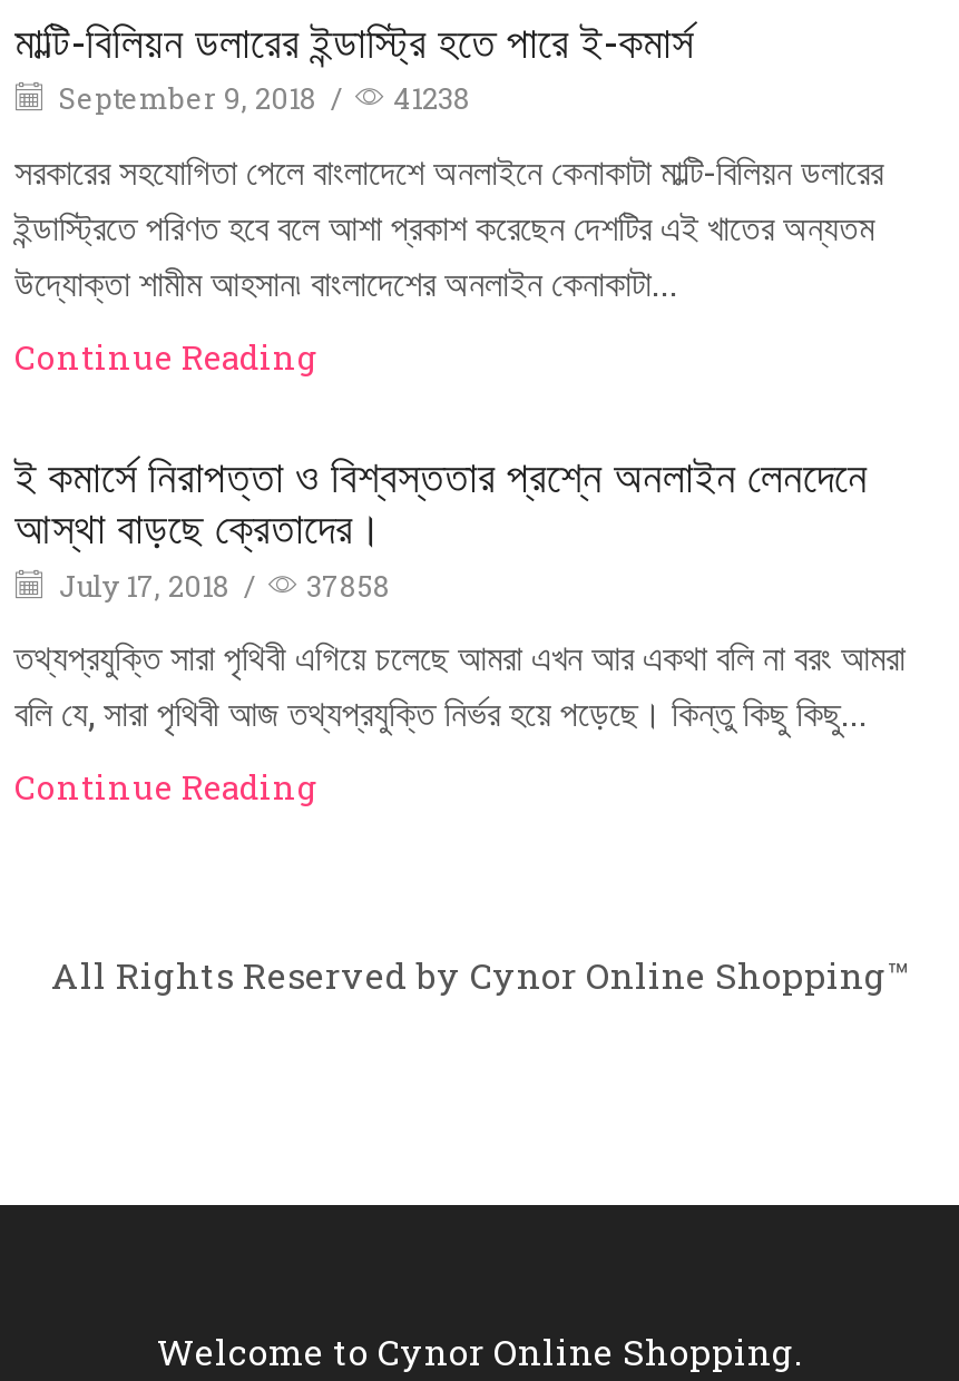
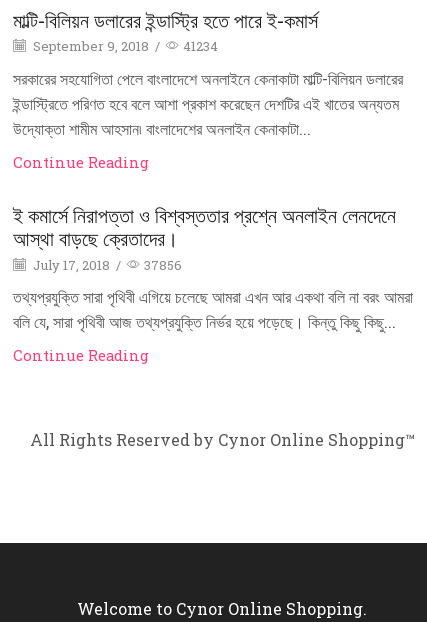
- September 9, 2018 / 41238
+ September 9, 2018 / 41234

- July 17, 2018 / 37858
+ July 17, 2018 / 37856
